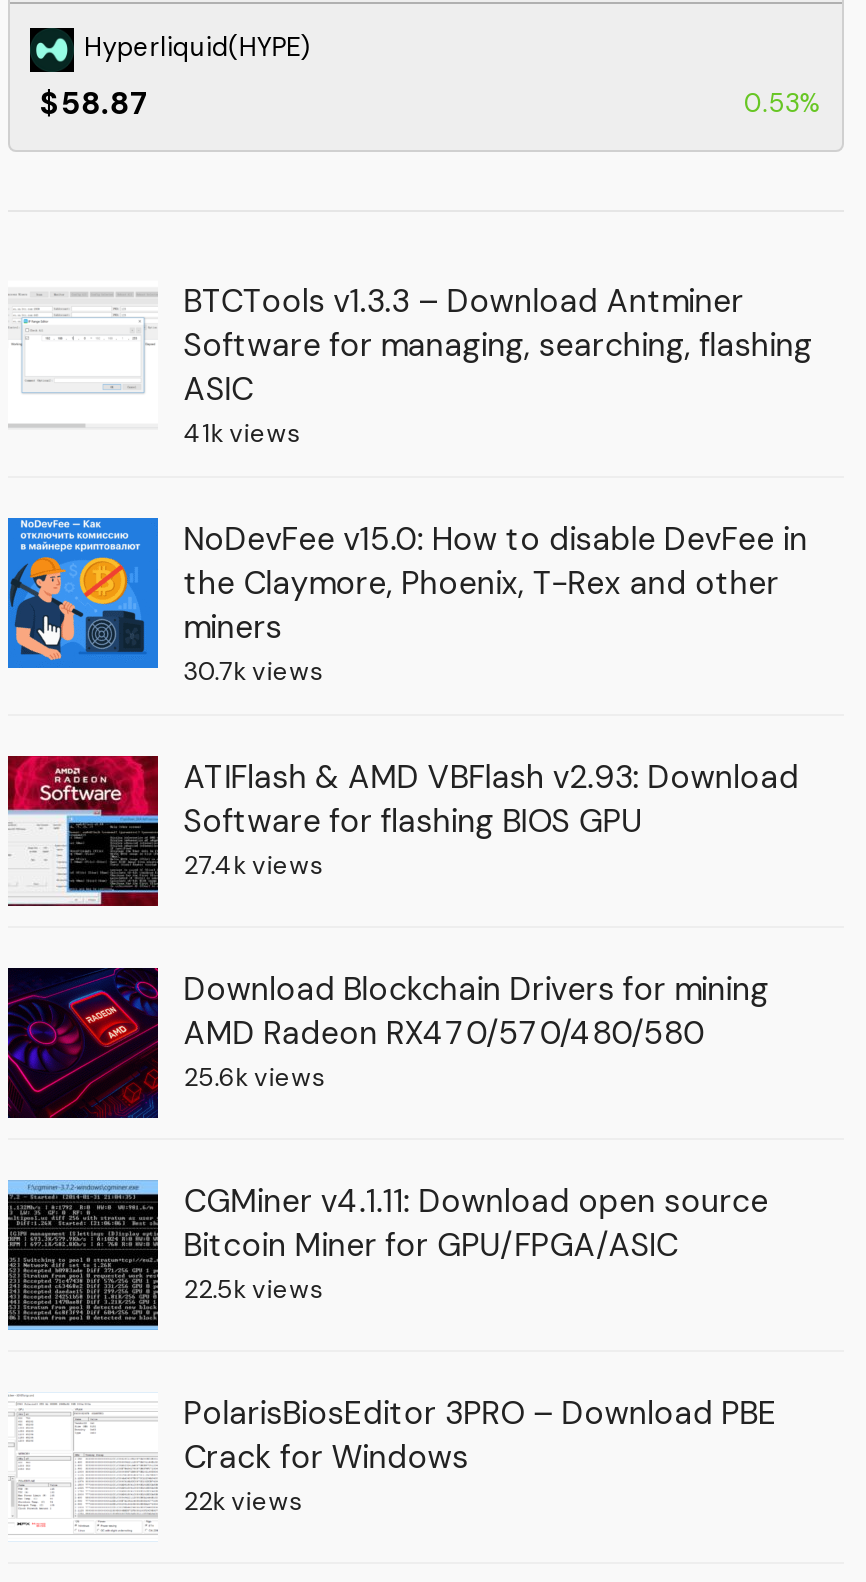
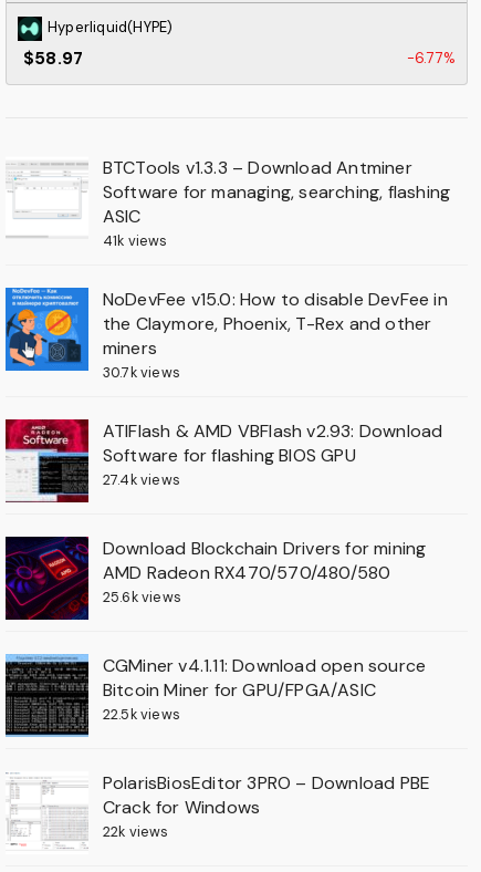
- $58.87
+ $58.97

- 0.53%
+ -6.77%
